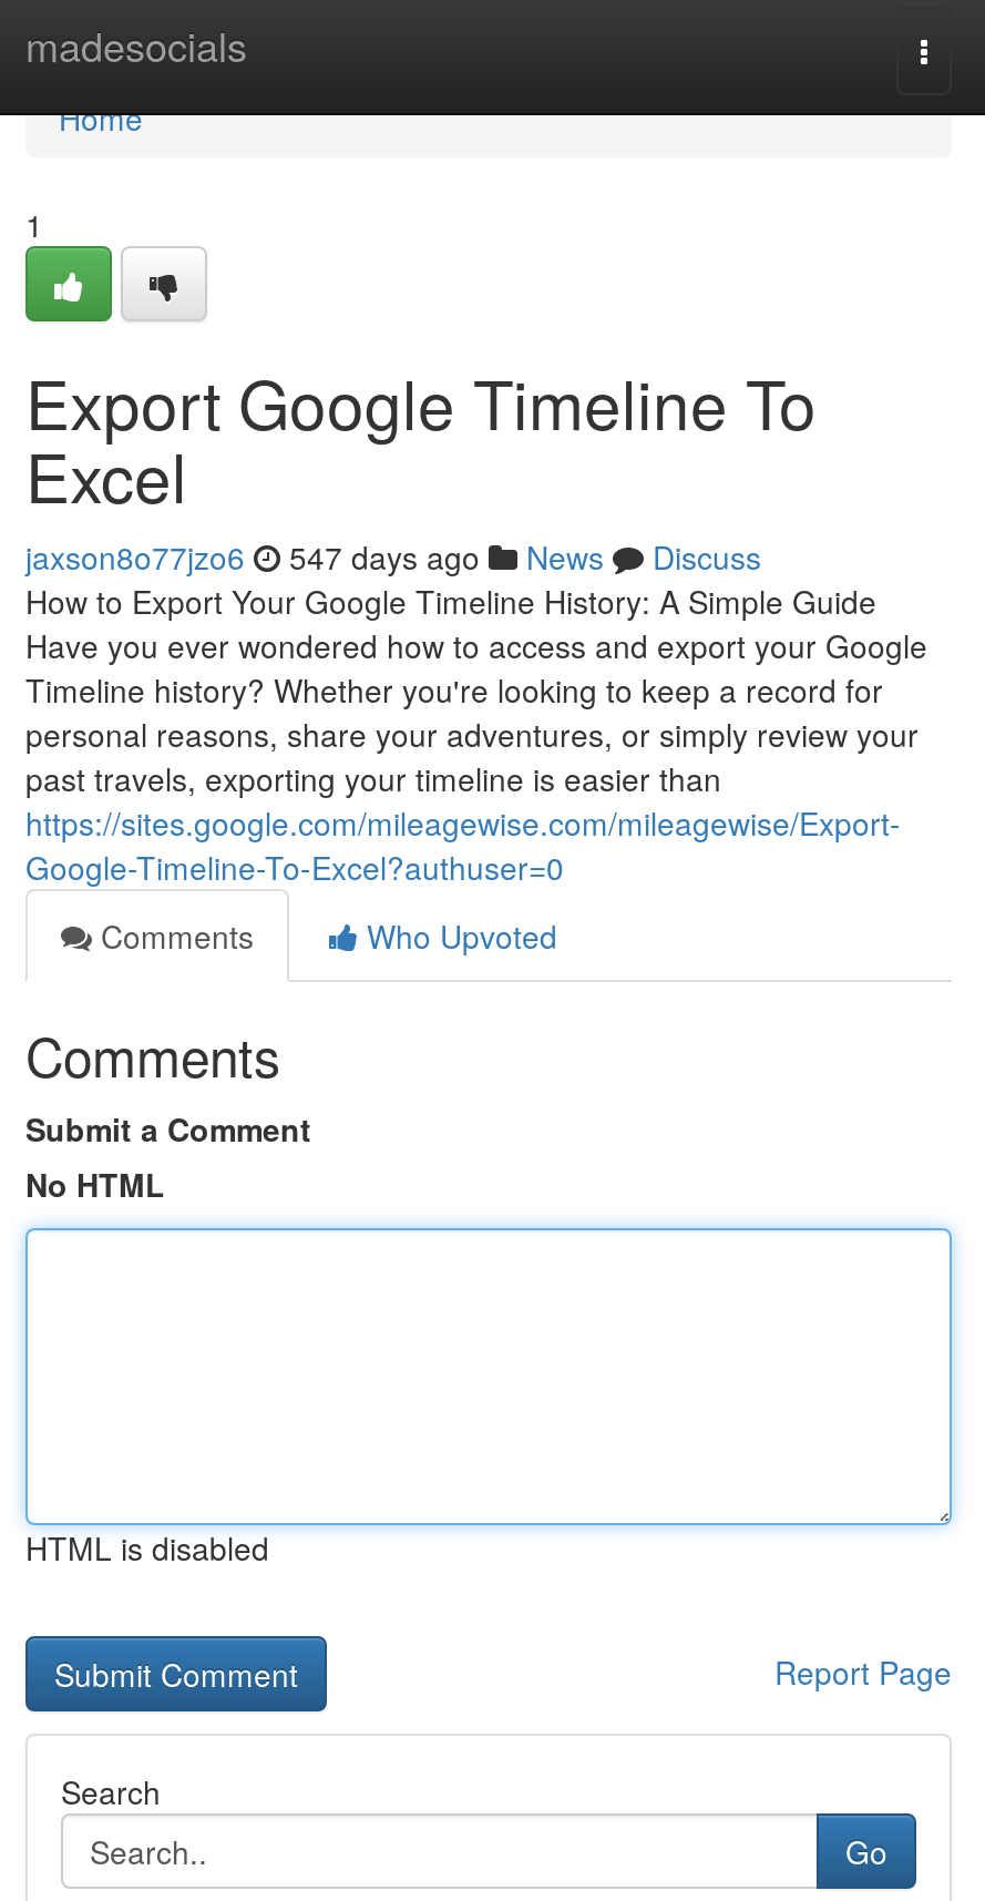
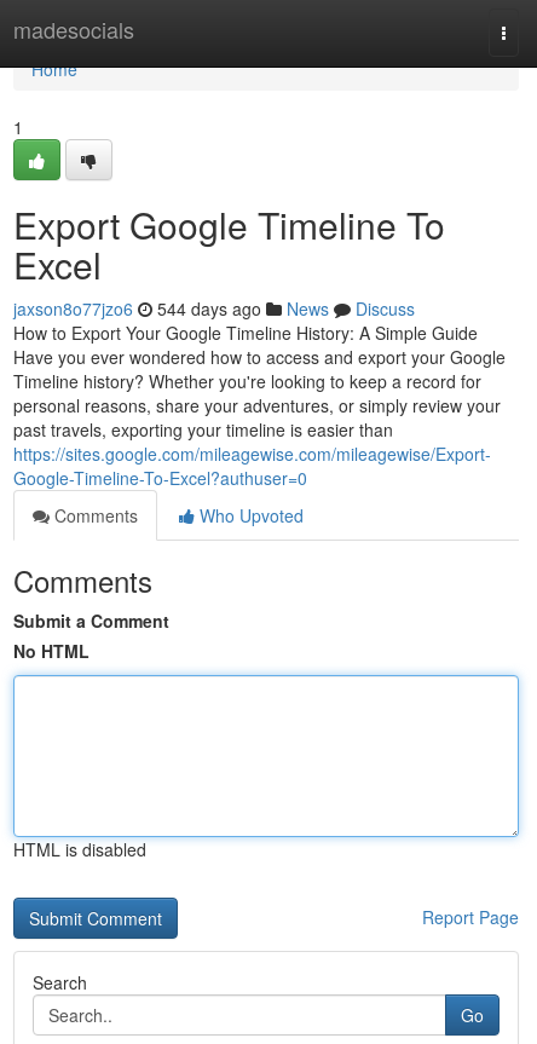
- jaxson8o77jzo6 547 days ago News Discuss
+ jaxson8o77jzo6 544 days ago News Discuss
